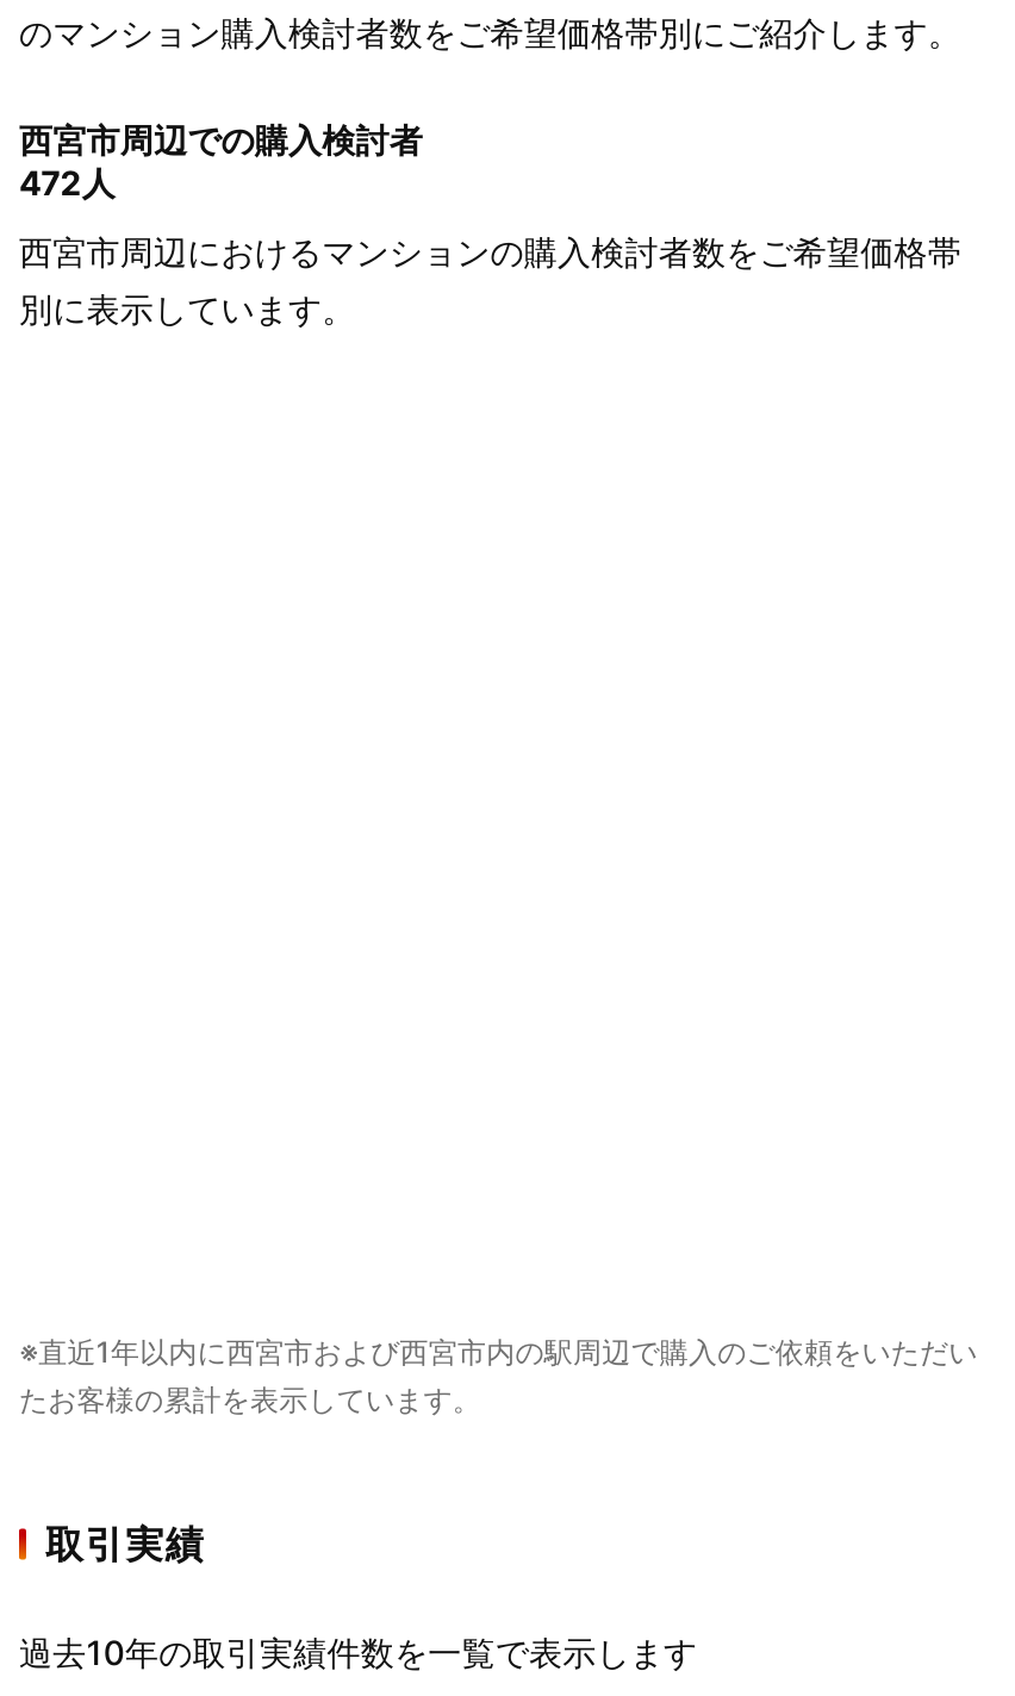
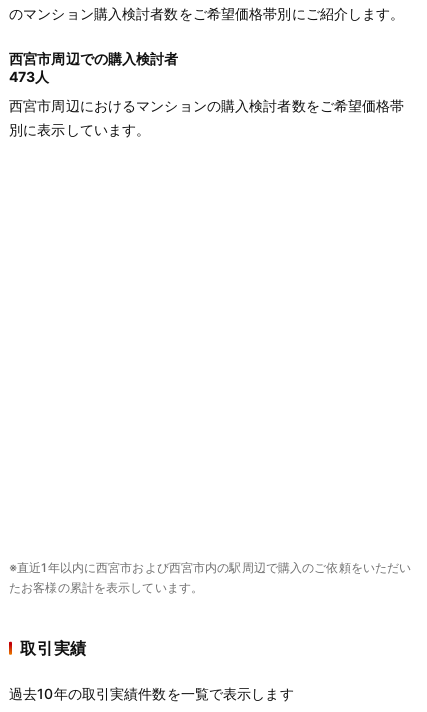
- 472人
+ 473人
